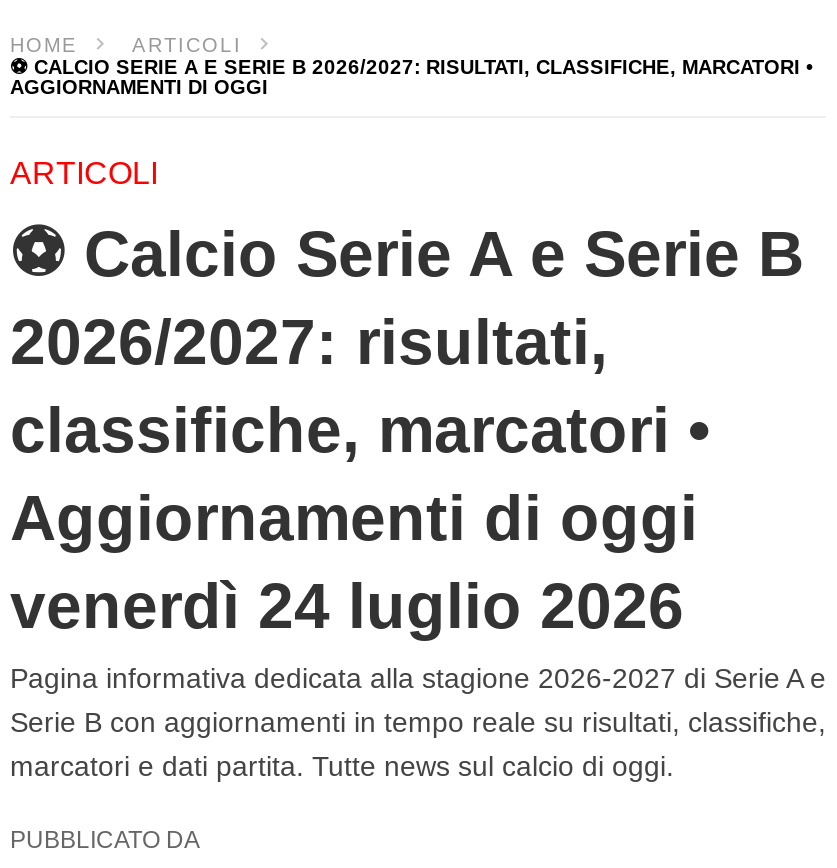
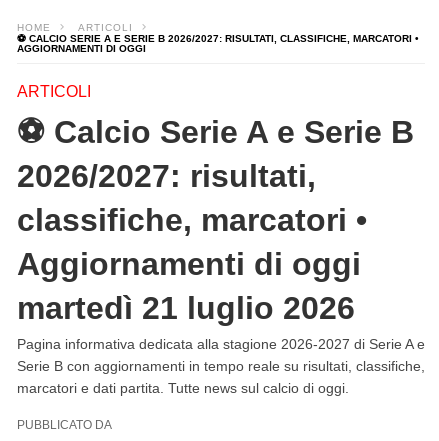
- venerdì 24 luglio 2026
+ martedì 21 luglio 2026
